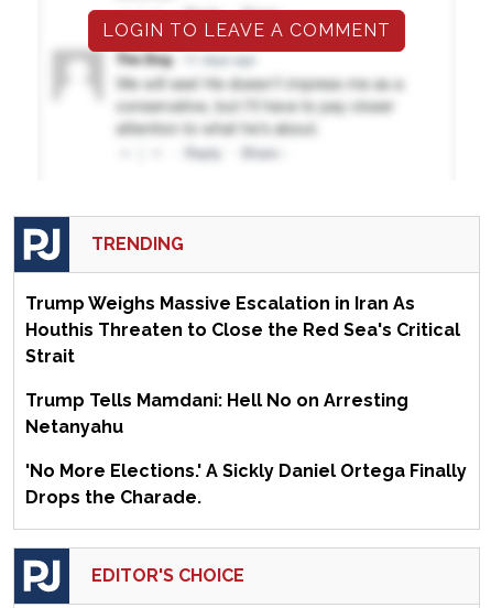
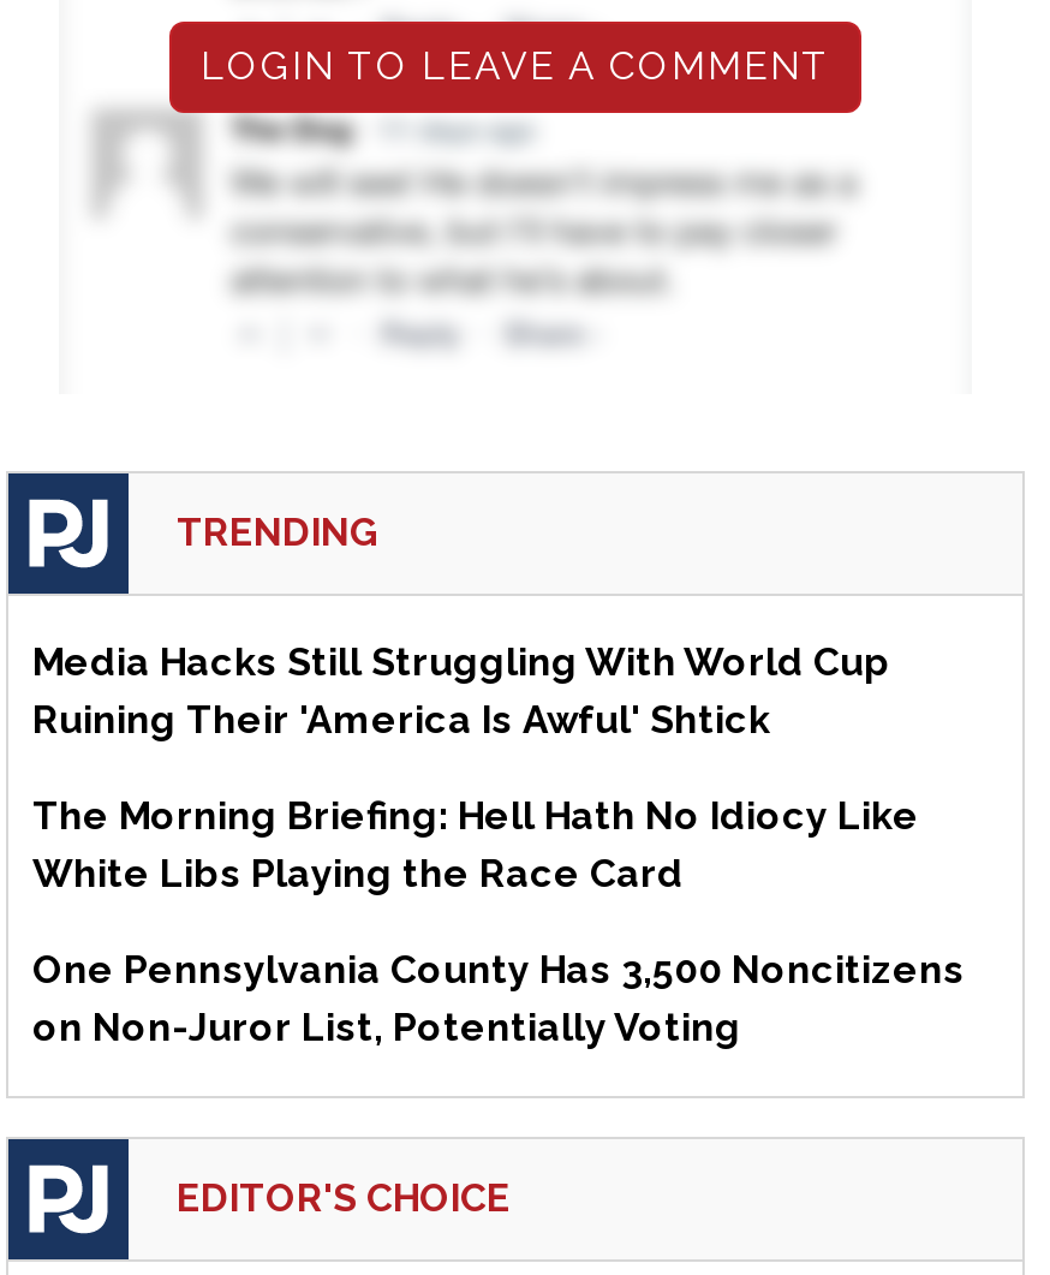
- Trump Weighs Massive Escalation in Iran As
- Houthis Threaten to Close the Red Sea's Critical
- Strait
+ Media Hacks Still Struggling With World Cup
+ Ruining Their 'America Is Awful' Shtick

- Trump Tells Mamdani: Hell No on Arresting
- Netanyahu
+ The Morning Briefing: Hell Hath No Idiocy Like
+ White Libs Playing the Race Card

- 'No More Elections.' A Sickly Daniel Ortega Finally
- Drops the Charade.
+ One Pennsylvania County Has 3,500 Noncitizens
+ on Non-Juror List, Potentially Voting
